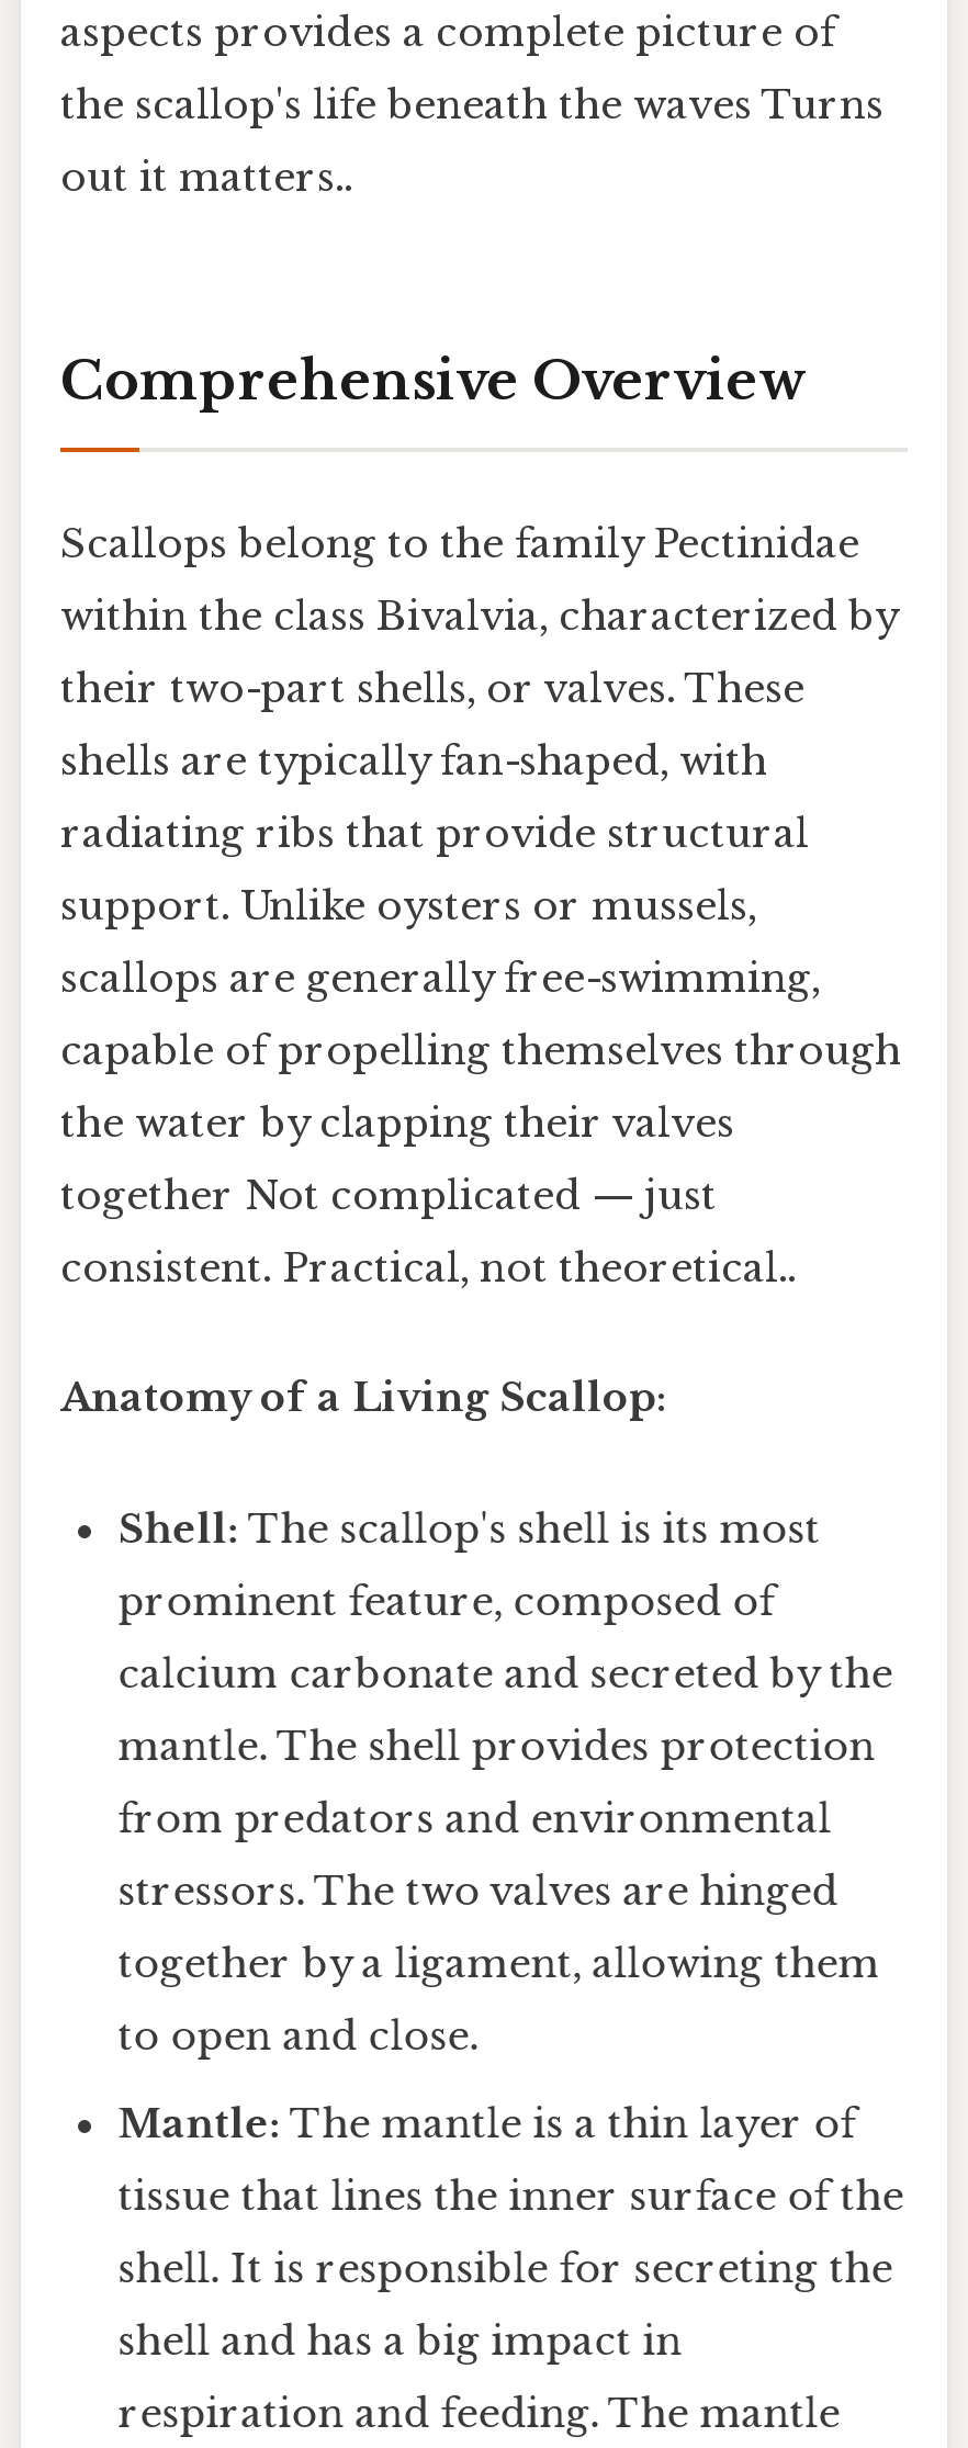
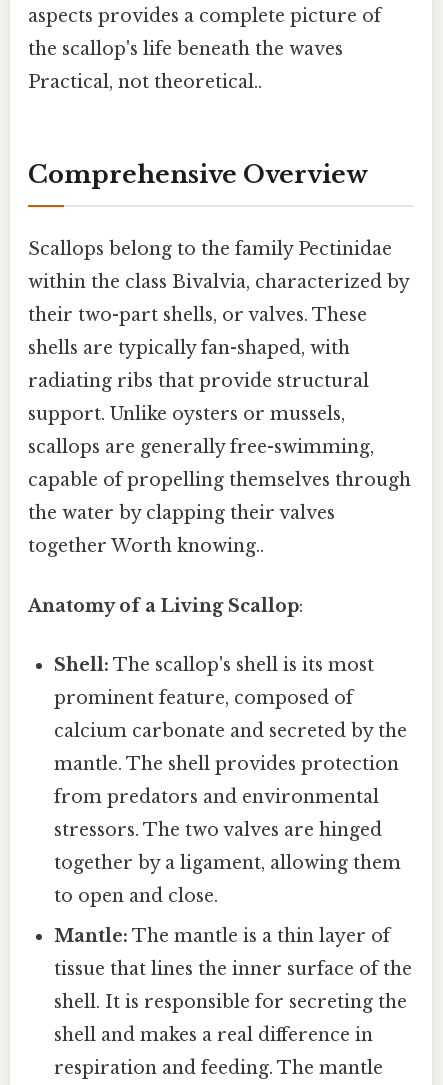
- the scallop's life beneath the waves Turns
+ the scallop's life beneath the waves

- out it matters..
+ Practical, not theoretical..

- together Not complicated — just
- consistent. Practical, not theoretical..
+ together Worth knowing..

- shell and has a big impact in
+ shell and makes a real difference in
